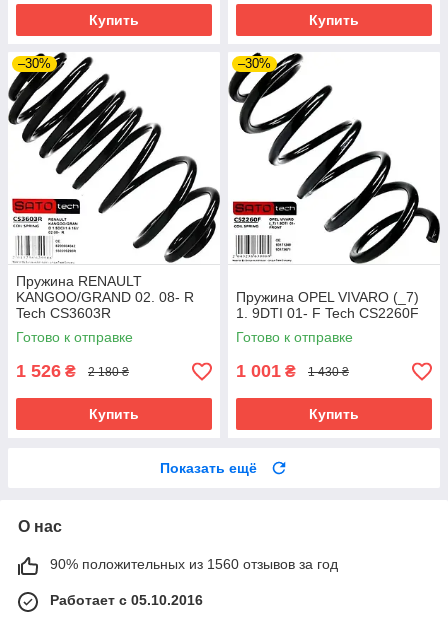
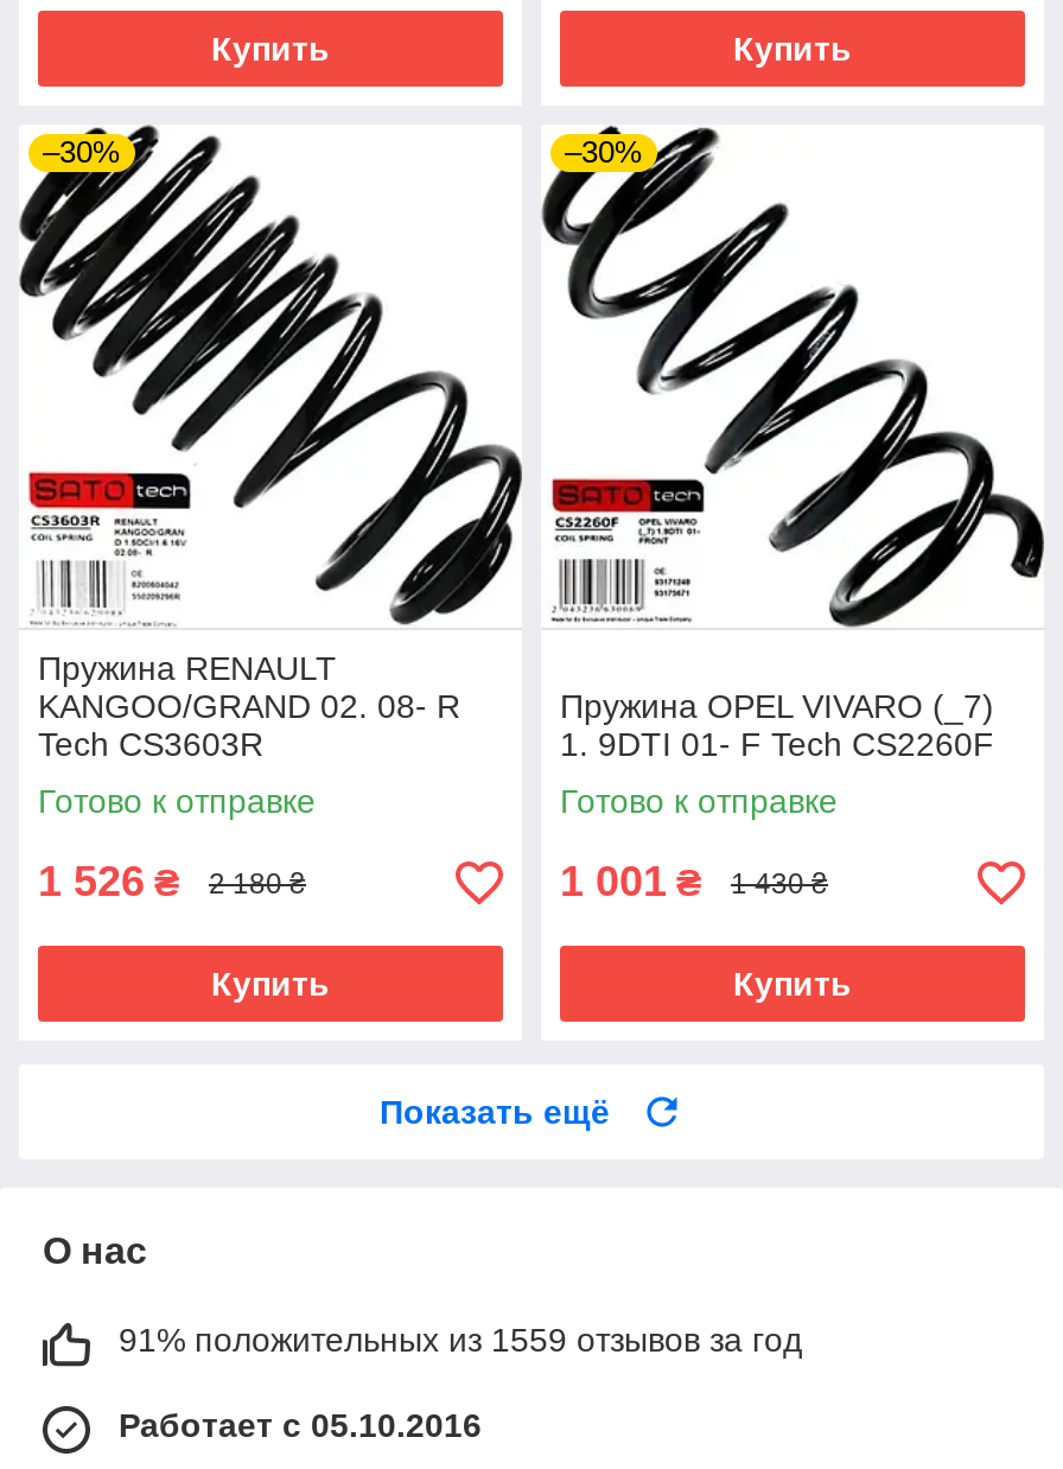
- 90% положительных из 1560 отзывов за год
+ 91% положительных из 1559 отзывов за год
